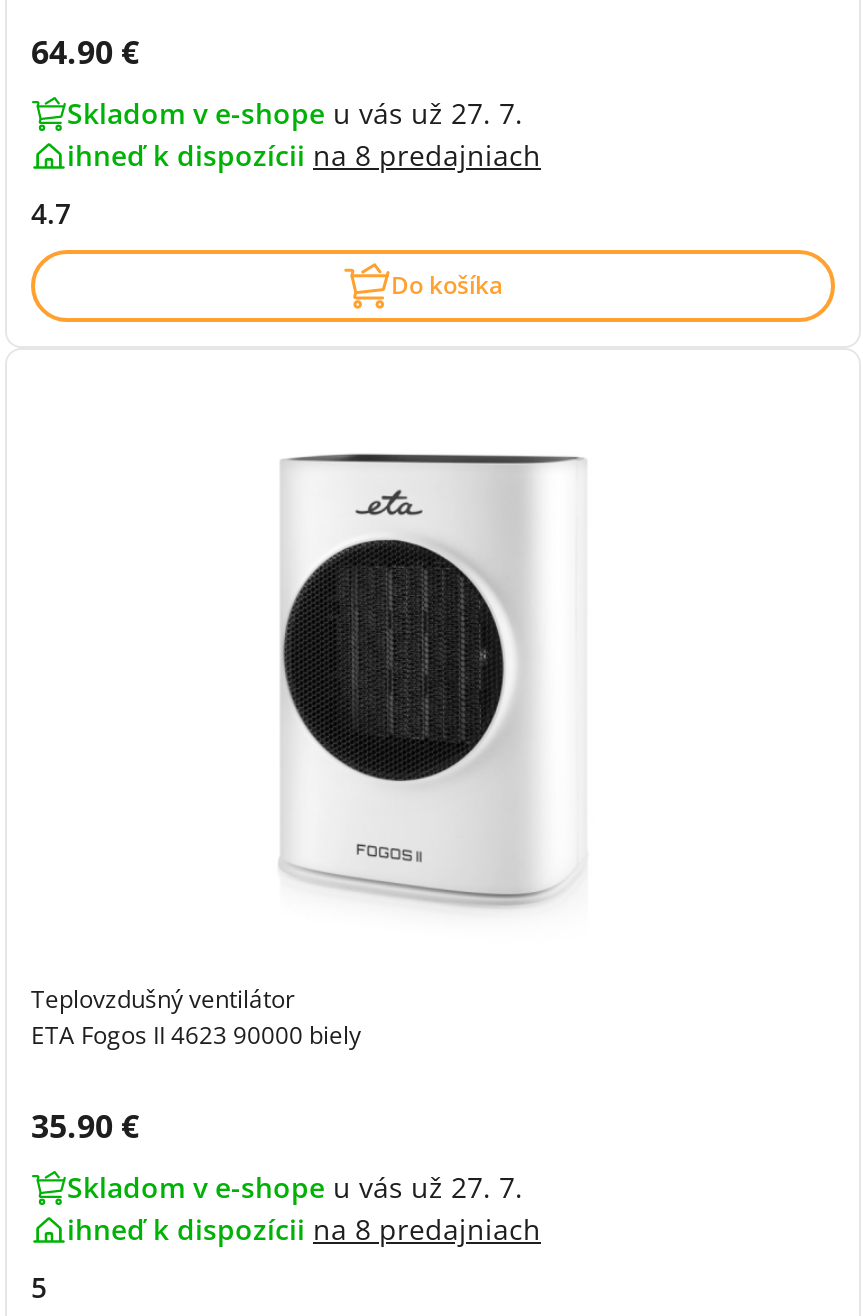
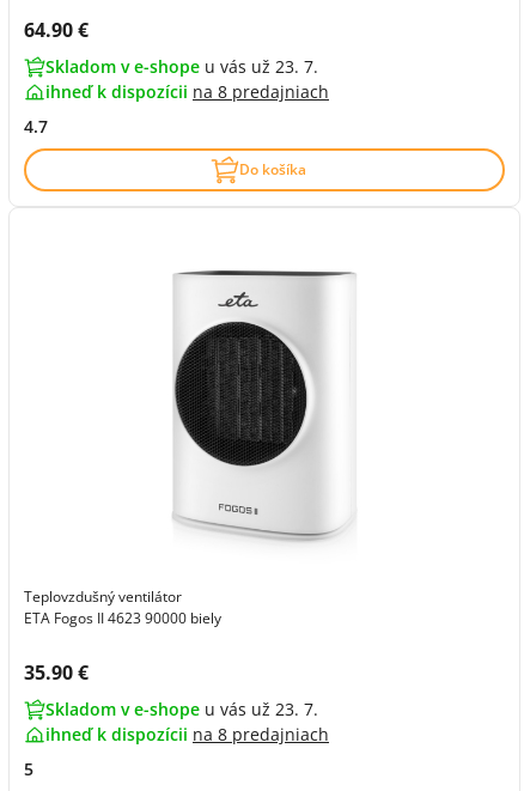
- Skladom v e-shope u vás už 27. 7.
+ Skladom v e-shope u vás už 23. 7.

- Skladom v e-shope u vás už 27. 7.
+ Skladom v e-shope u vás už 23. 7.
